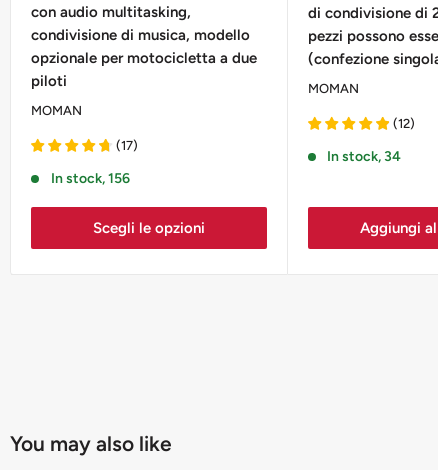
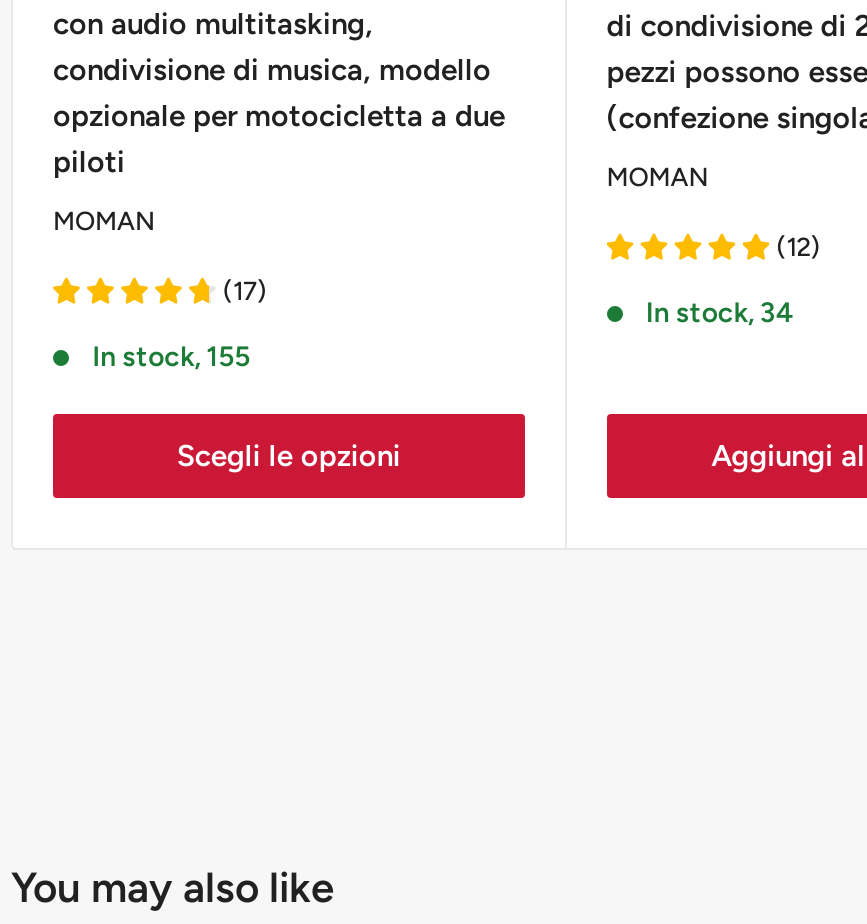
- In stock, 156
+ In stock, 155
